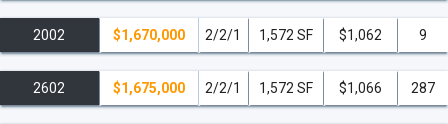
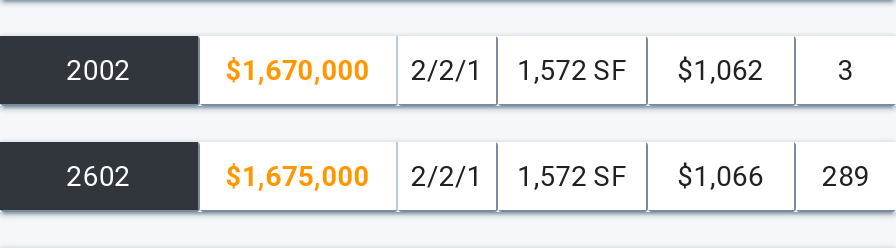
- 9
+ 3

- $1,675,000 2/2/1 1,572 SF $1,066 287
+ $1,675,000 2/2/1 1,572 SF $1,066 289
